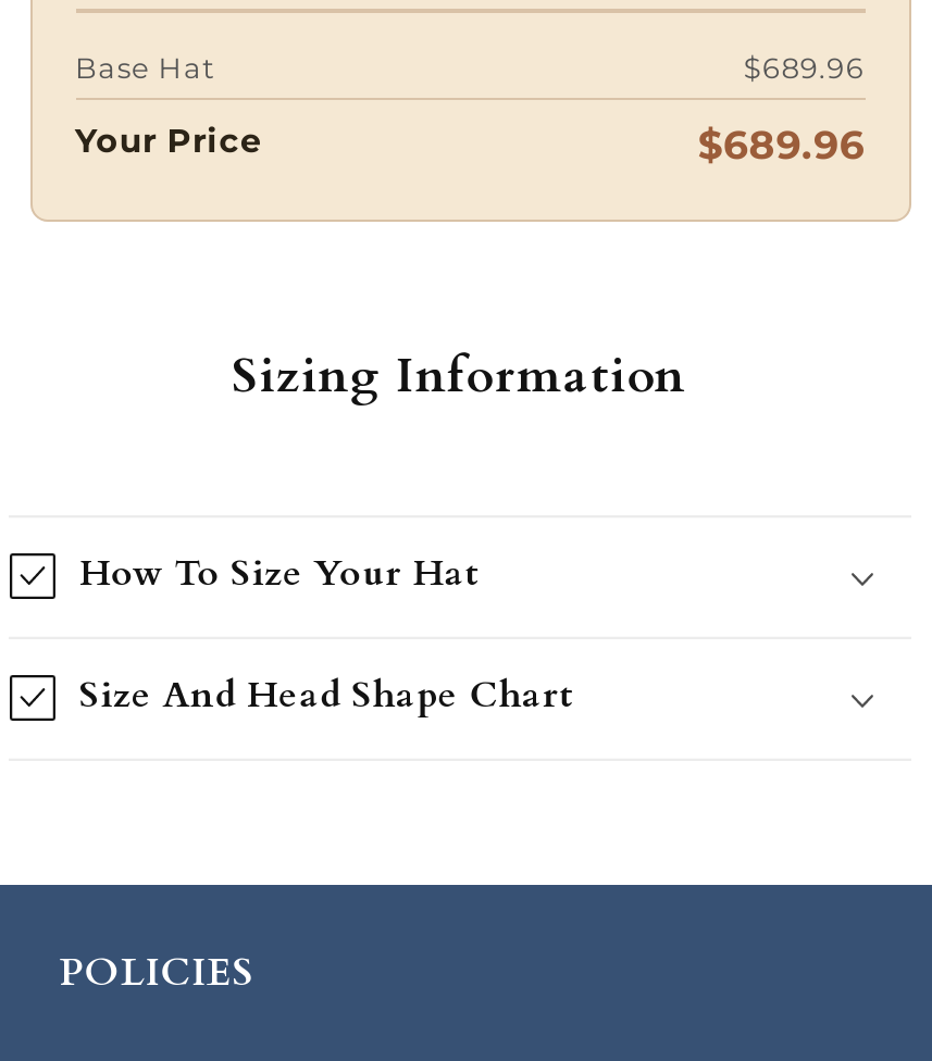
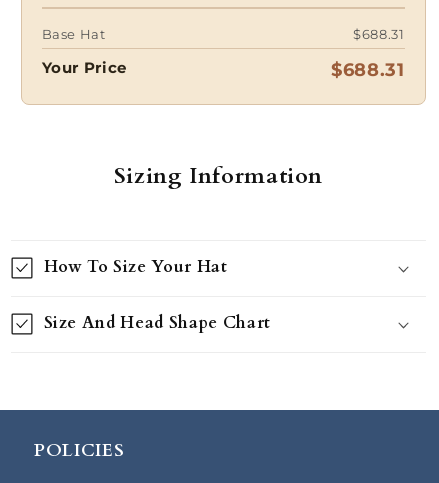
- $689.96
+ $688.31

- $689.96
+ $688.31
